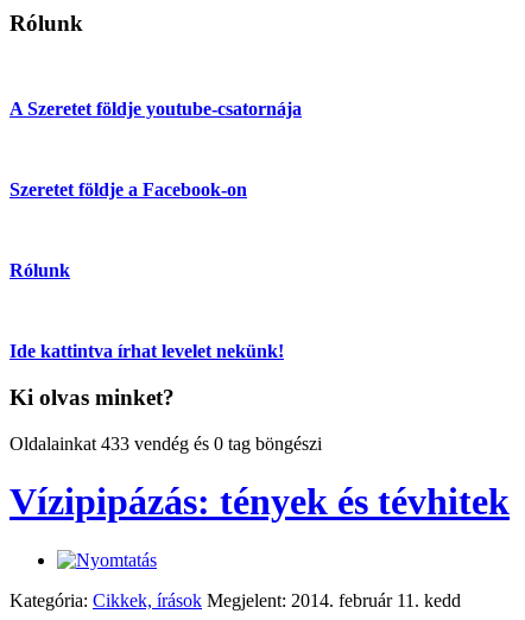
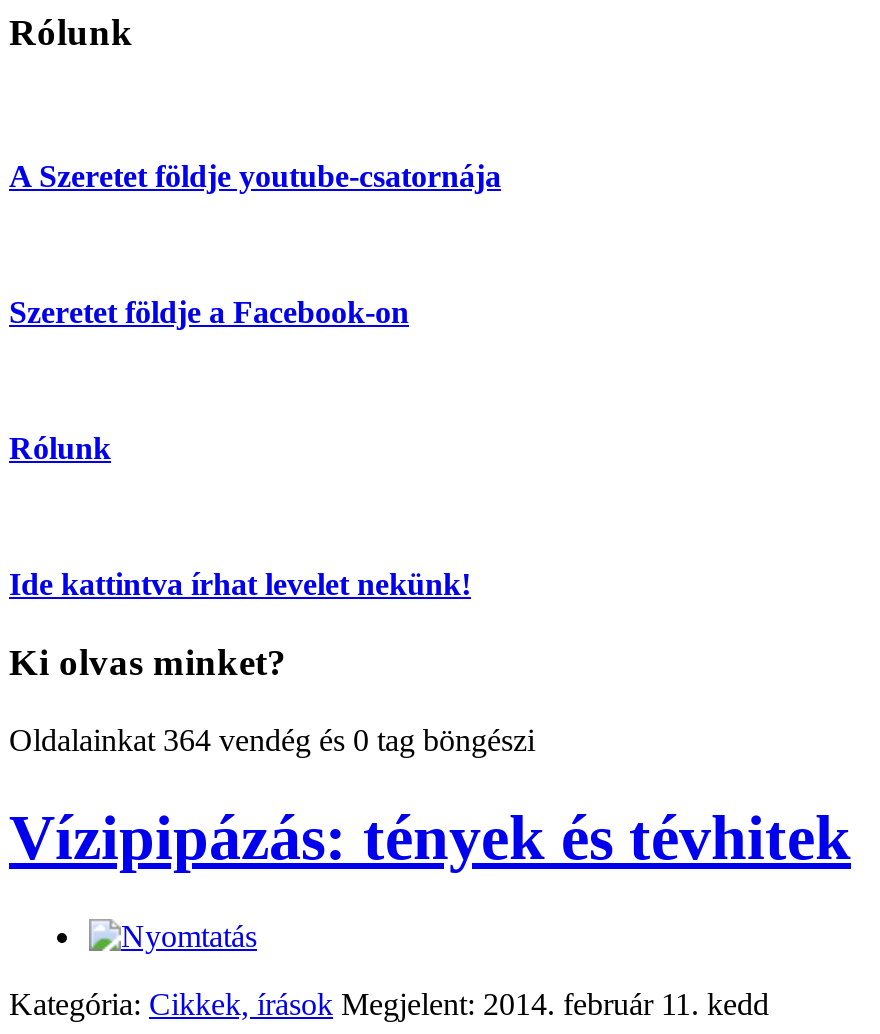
- Oldalainkat 433 vendég és 0 tag böngészi
+ Oldalainkat 364 vendég és 0 tag böngészi
